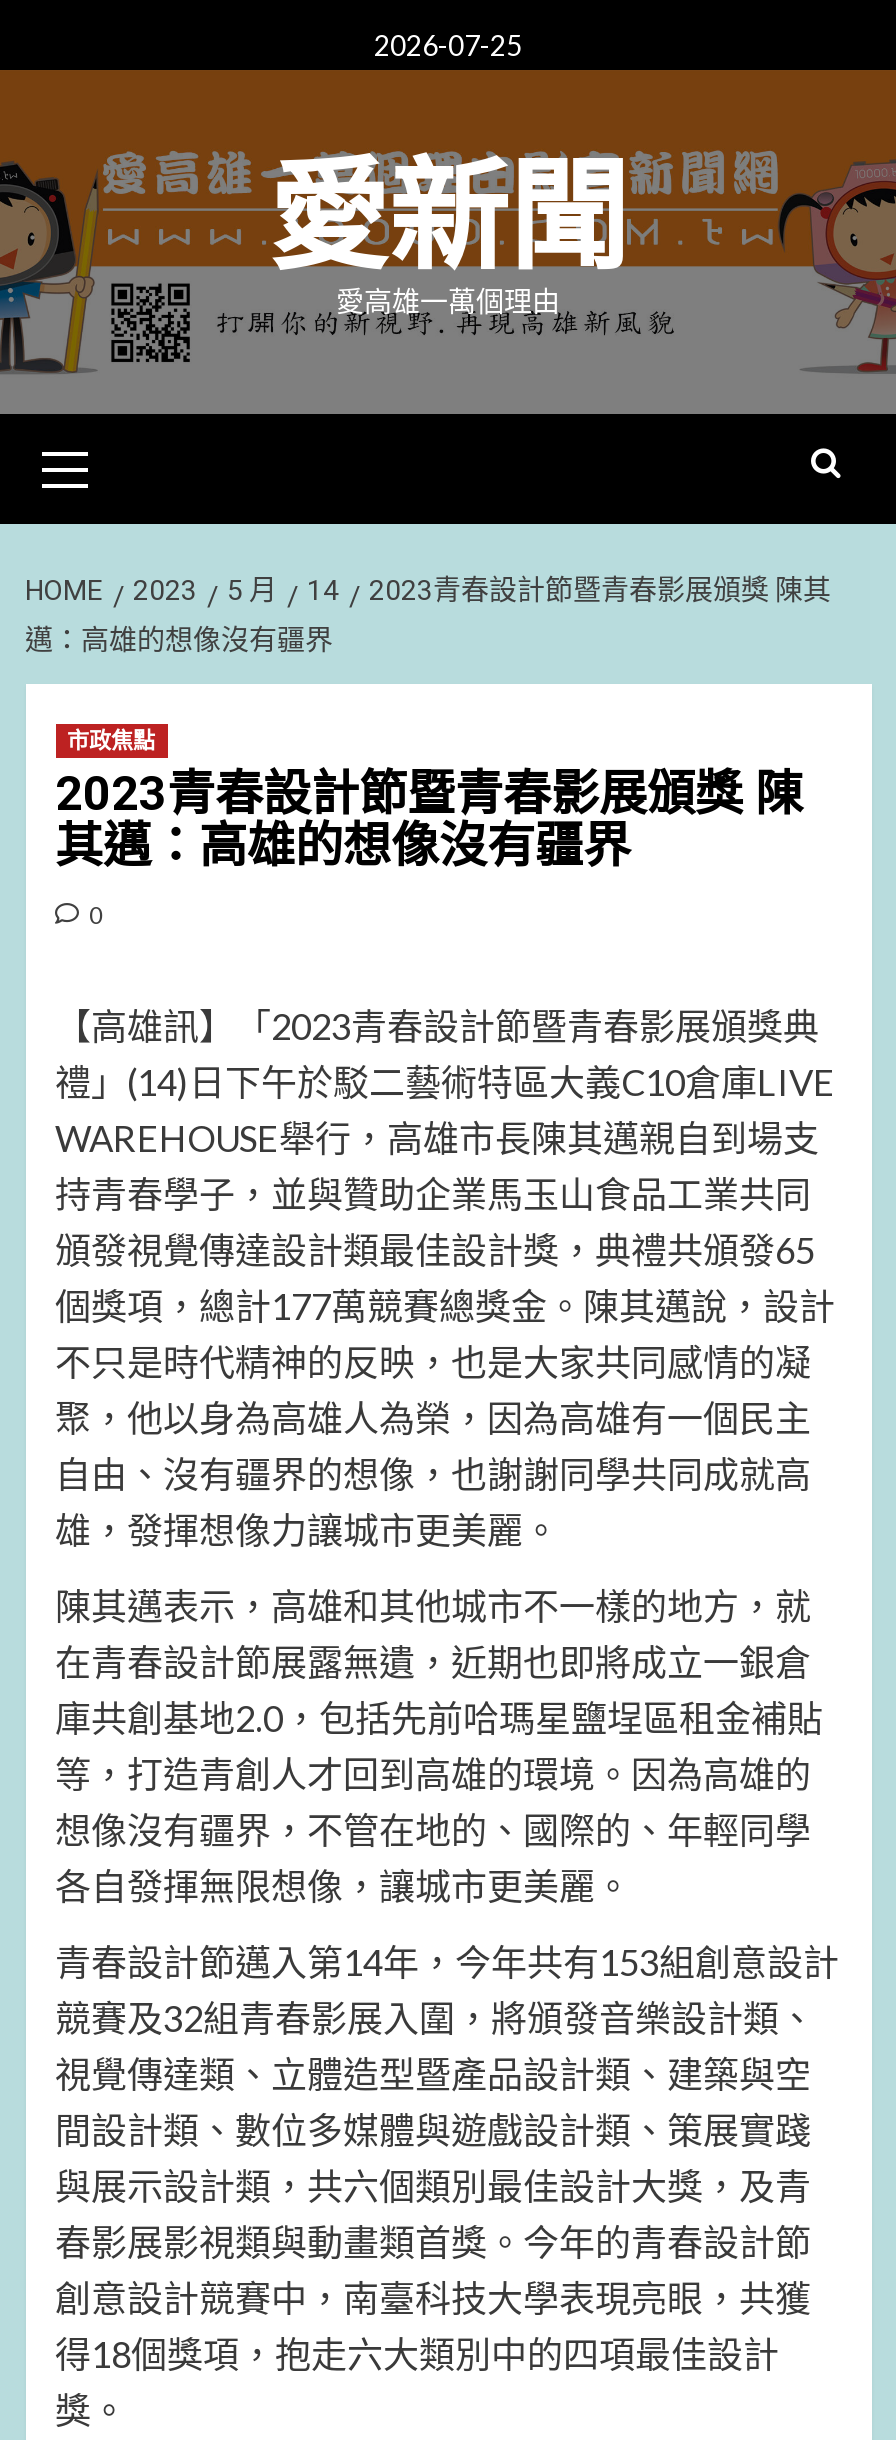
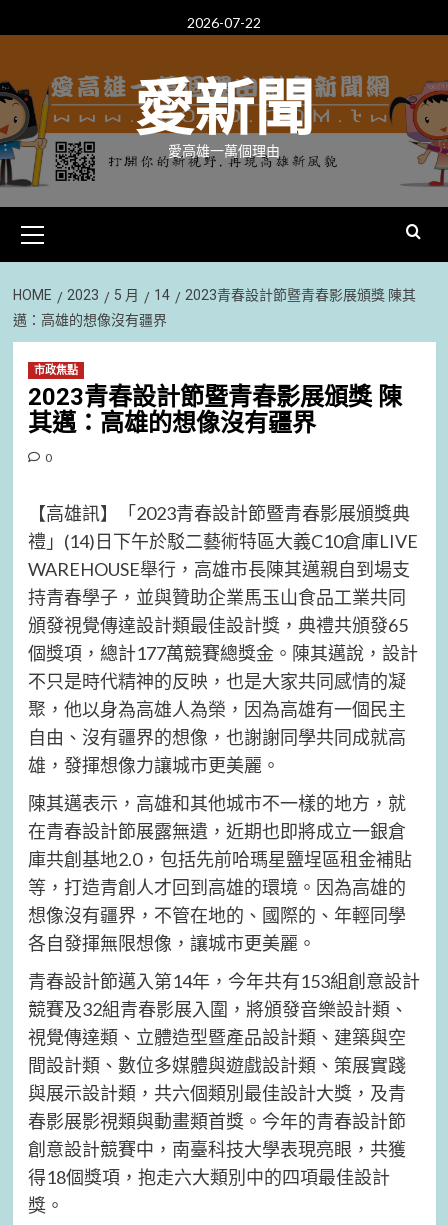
- 2026-07-25
+ 2026-07-22
